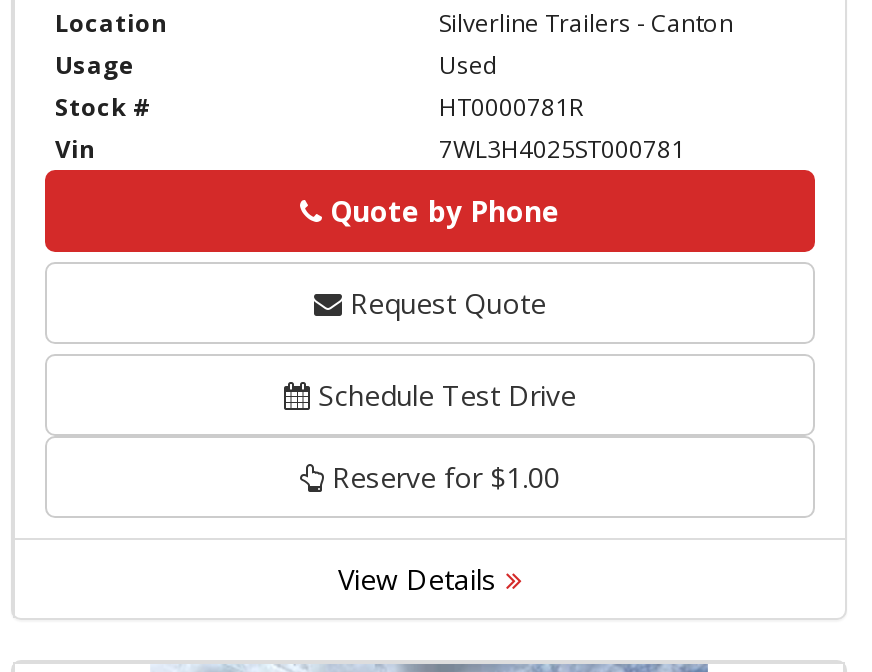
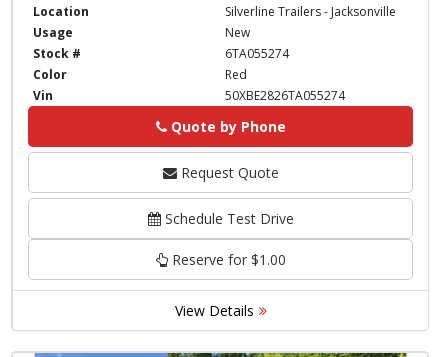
- Silverline Trailers - Canton
+ Silverline Trailers - Jacksonville

- Used
+ New

- HT0000781R
+ 6TA055274
+ Color
+ Red

- 7WL3H4025ST000781
+ 50XBE2826TA055274
